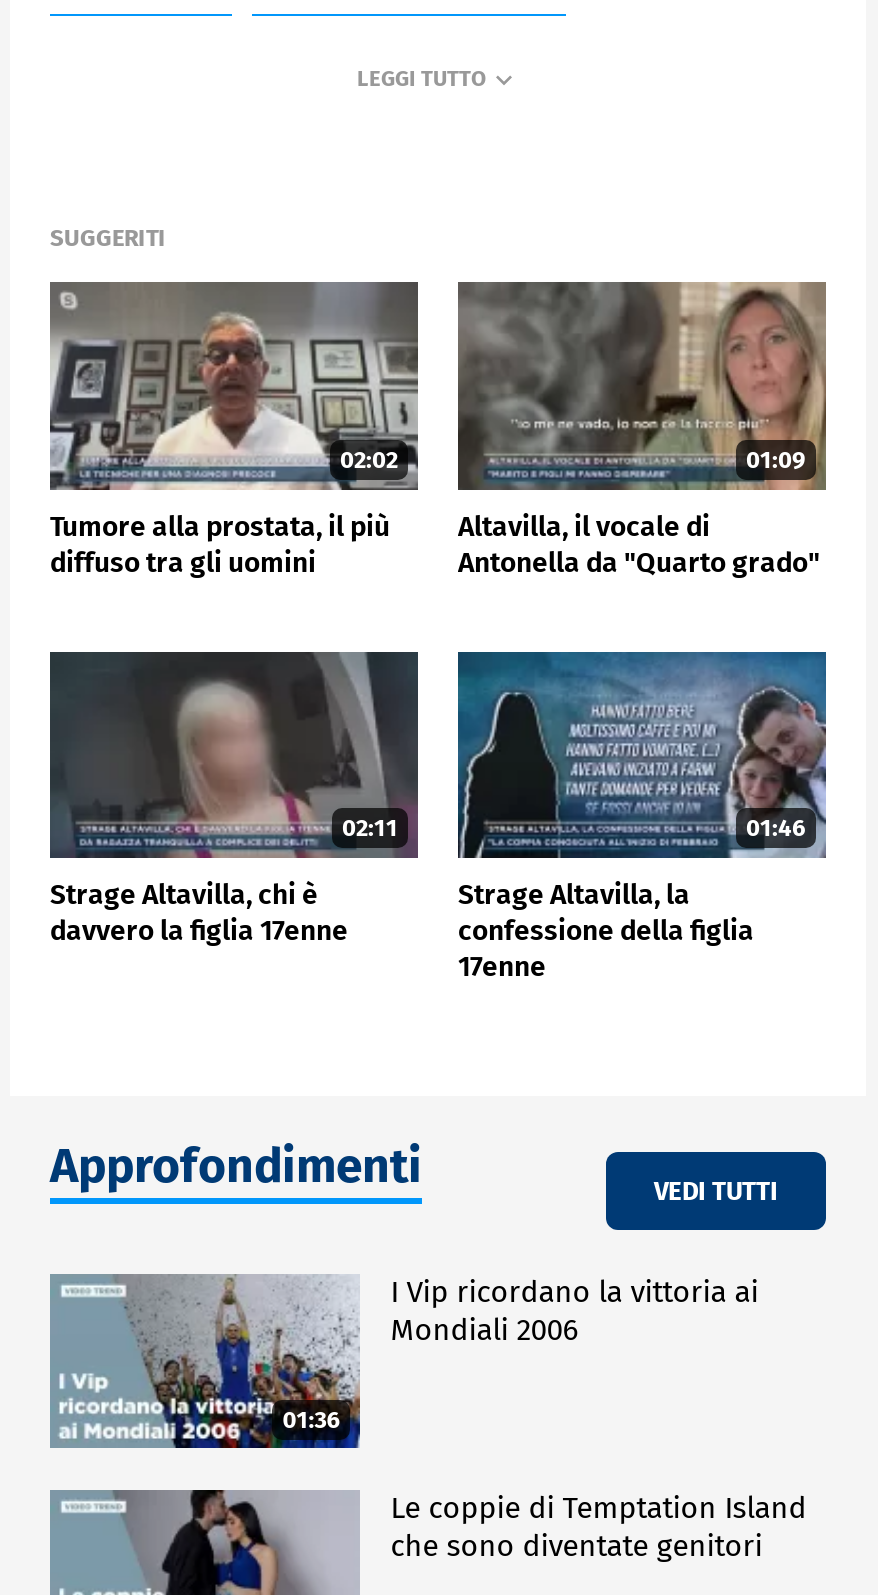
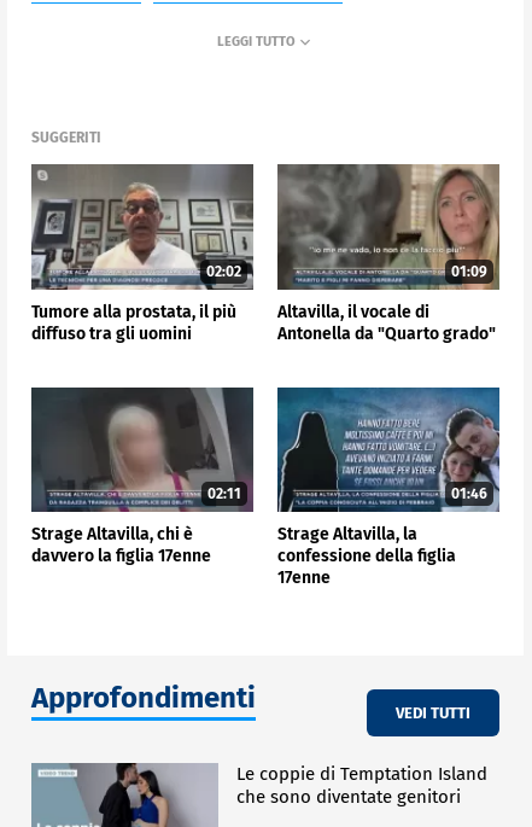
- [image]
- 01:36

- I Vip ricordano la vittoria ai
- Mondiali 2006
